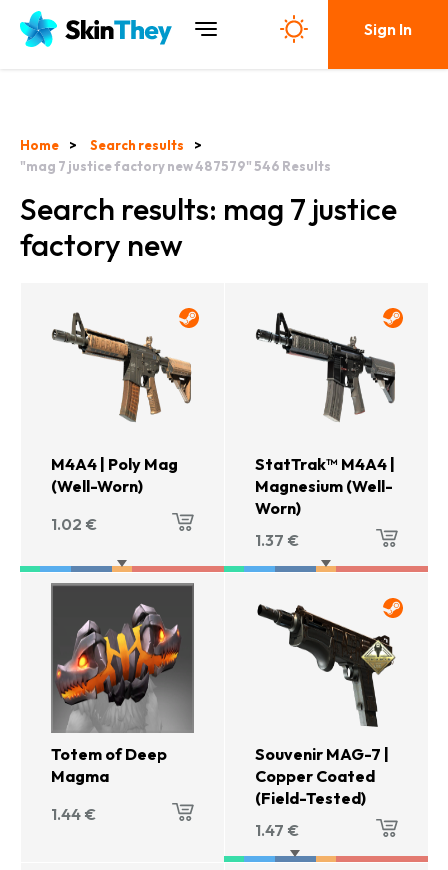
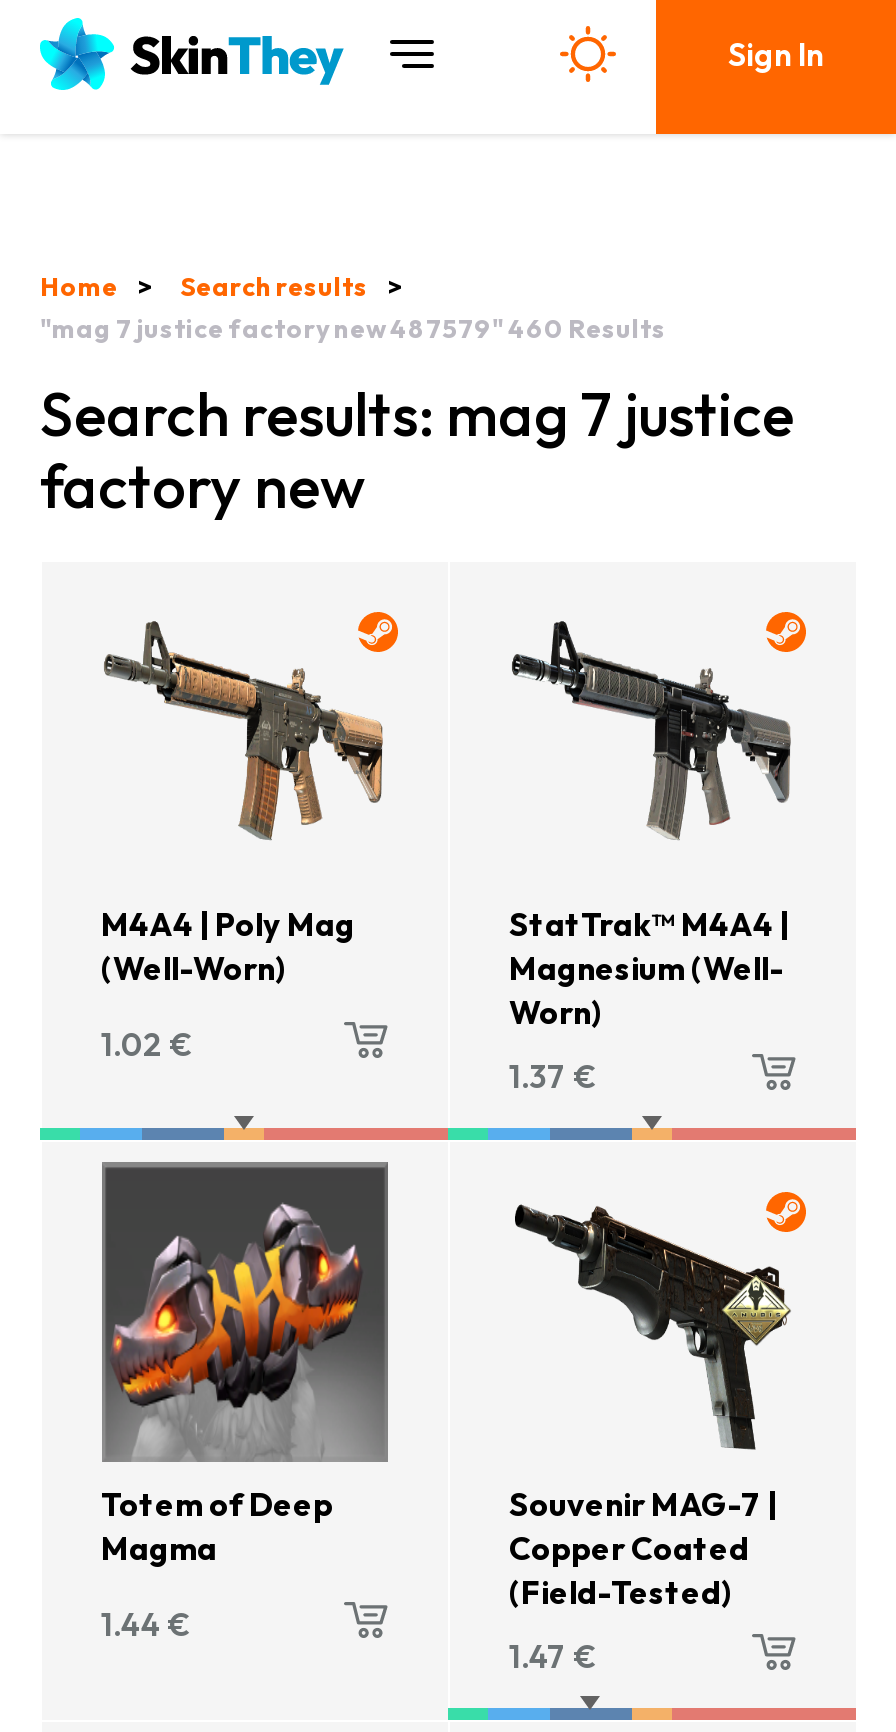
- "mag 7 justice factory new 487579"546 Results
+ "mag 7 justice factory new 487579"460 Results
